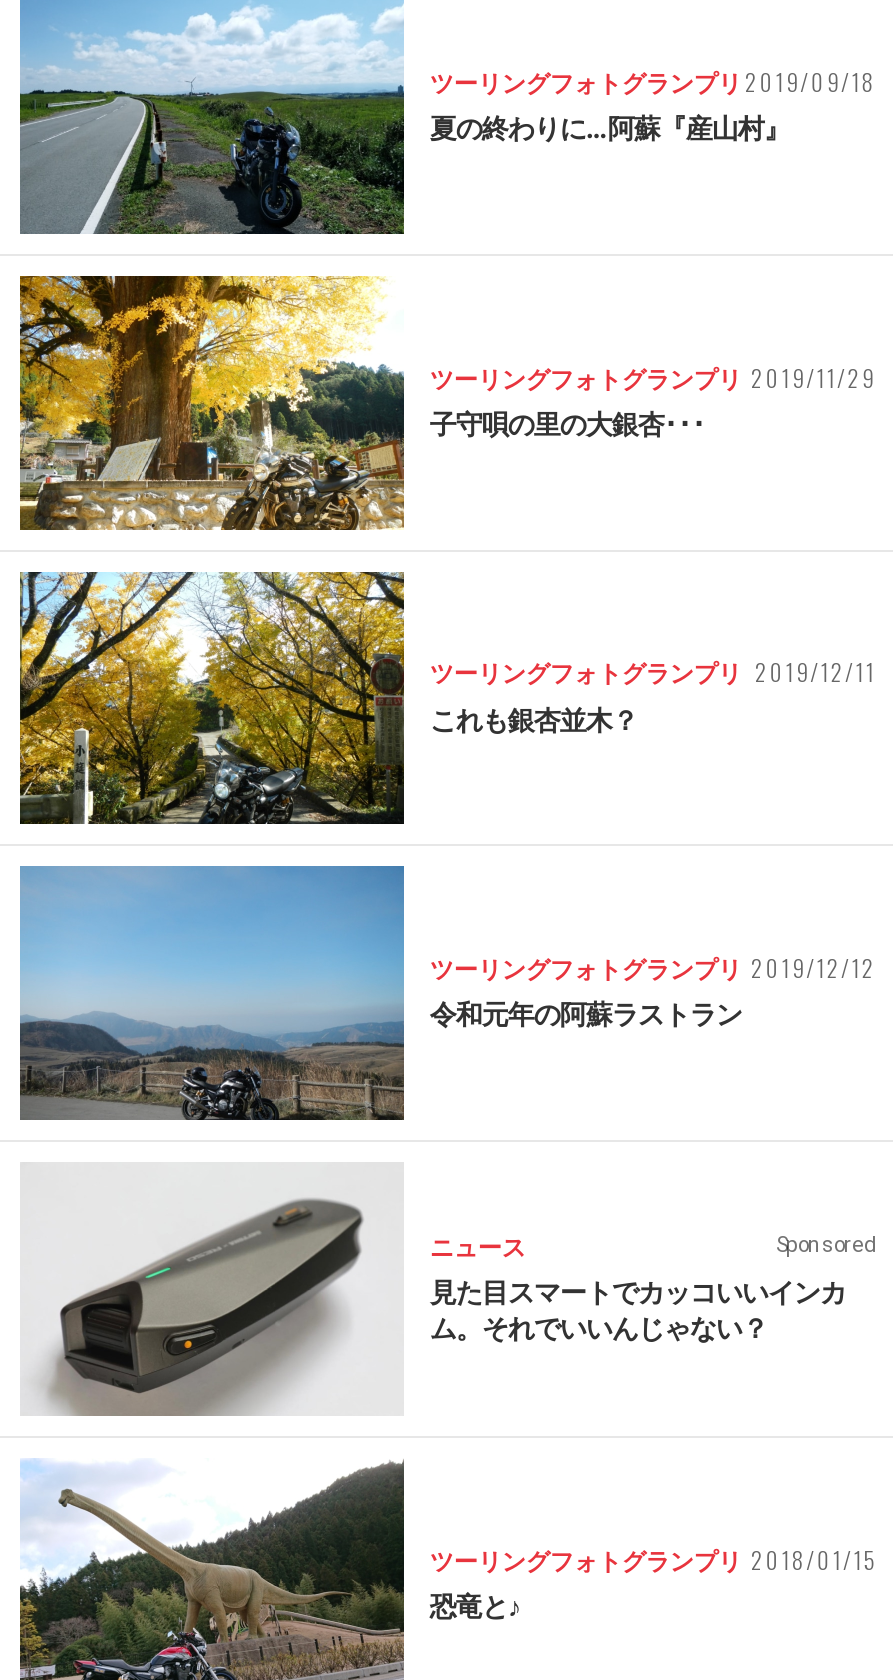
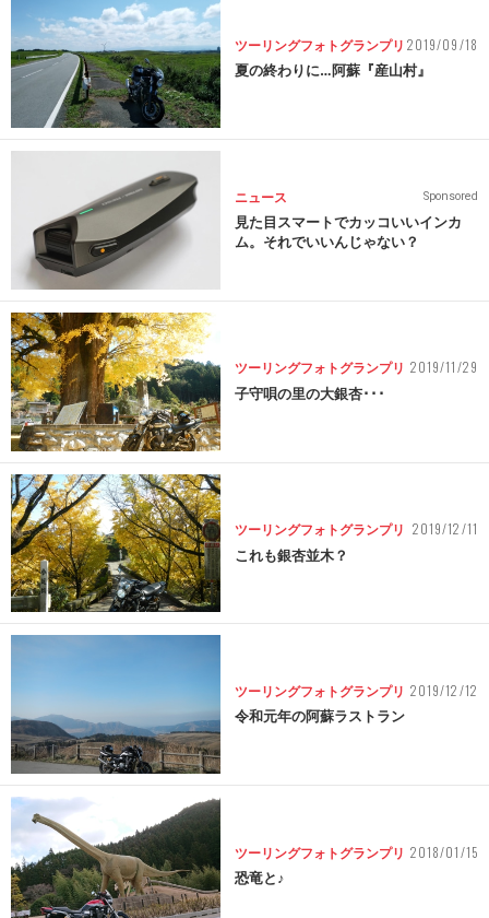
moved down: [image] | ツーリングフォトグランプリ 2019/11/29 | ツーリングフォトグランプリ 2019/12/11 | これも銀杏並木？ | ツーリングフォトグランプリ 2019/12/12 | 令和元年の阿蘇ラストラン

moved up: [image] | ニュース | Sponsored | 見た目スマートでカッコいいインカ | ム。それでいいんじゃない？
